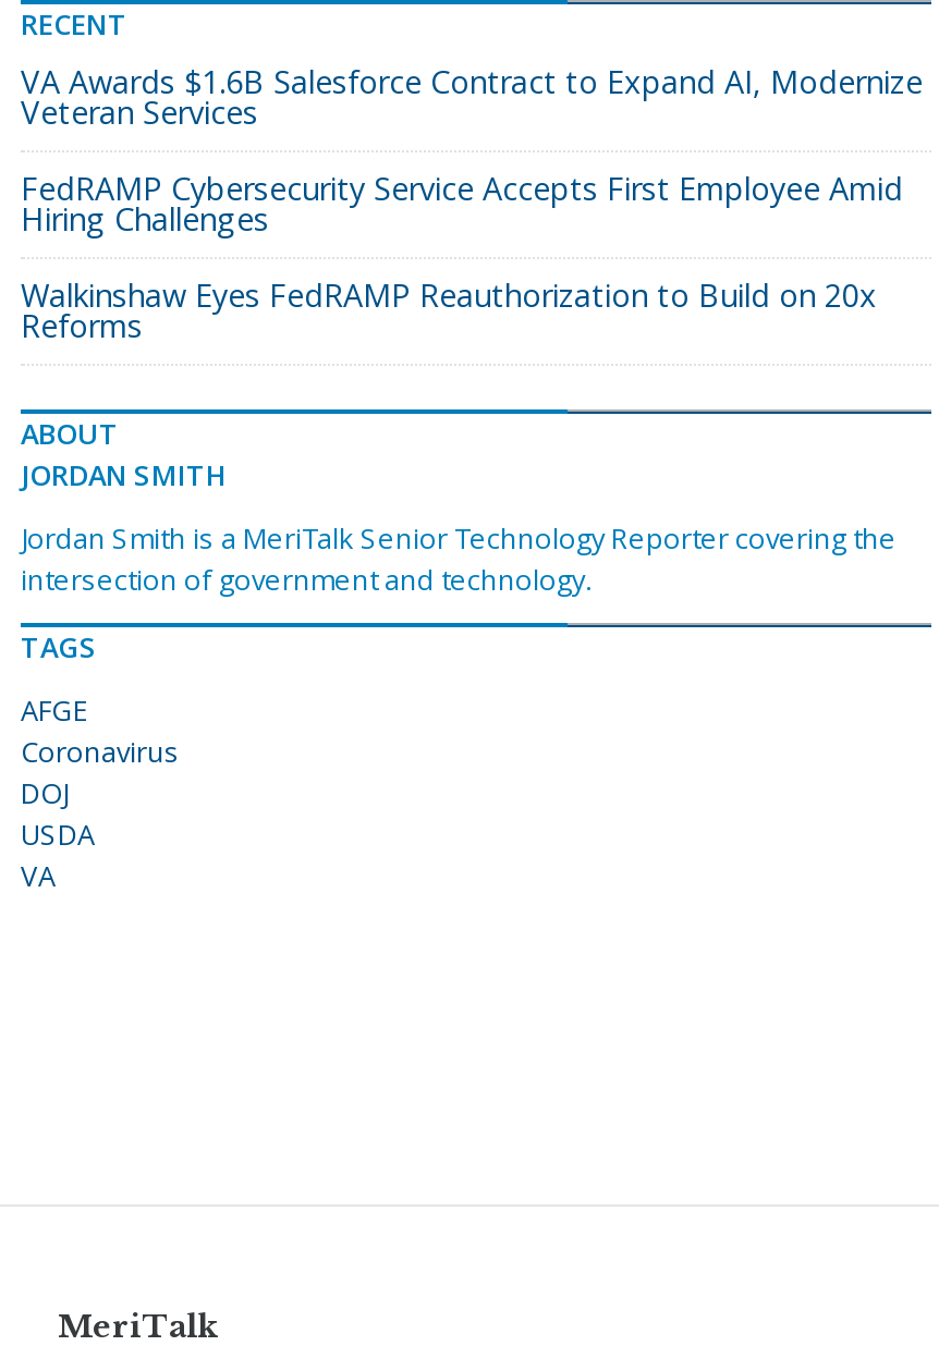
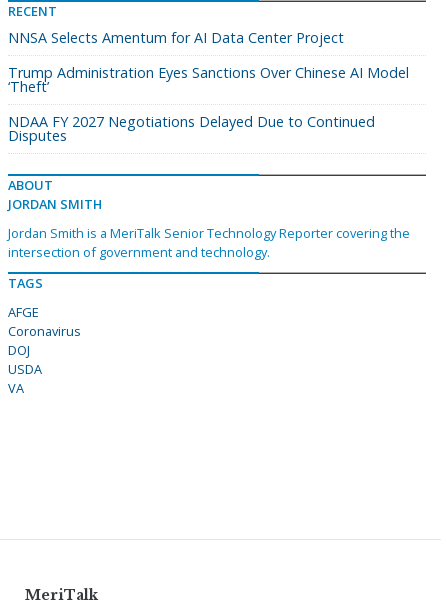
- VA Awards $1.6B Salesforce Contract to Expand AI, Modernize
- Veteran Services
+ NNSA Selects Amentum for AI Data Center Project

- FedRAMP Cybersecurity Service Accepts First Employee Amid
- Hiring Challenges
+ Trump Administration Eyes Sanctions Over Chinese AI Model
+ ‘Theft’

- Walkinshaw Eyes FedRAMP Reauthorization to Build on 20x
- Reforms
+ NDAA FY 2027 Negotiations Delayed Due to Continued
+ Disputes
